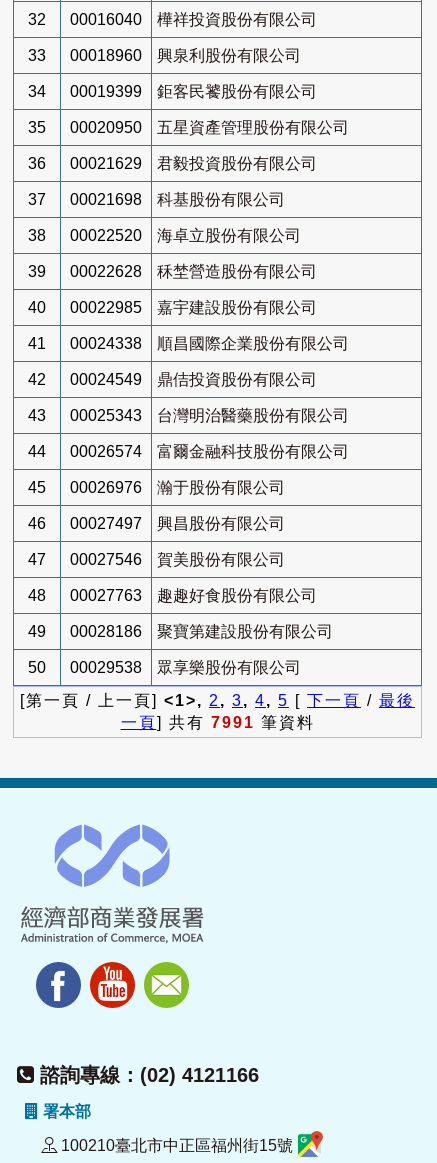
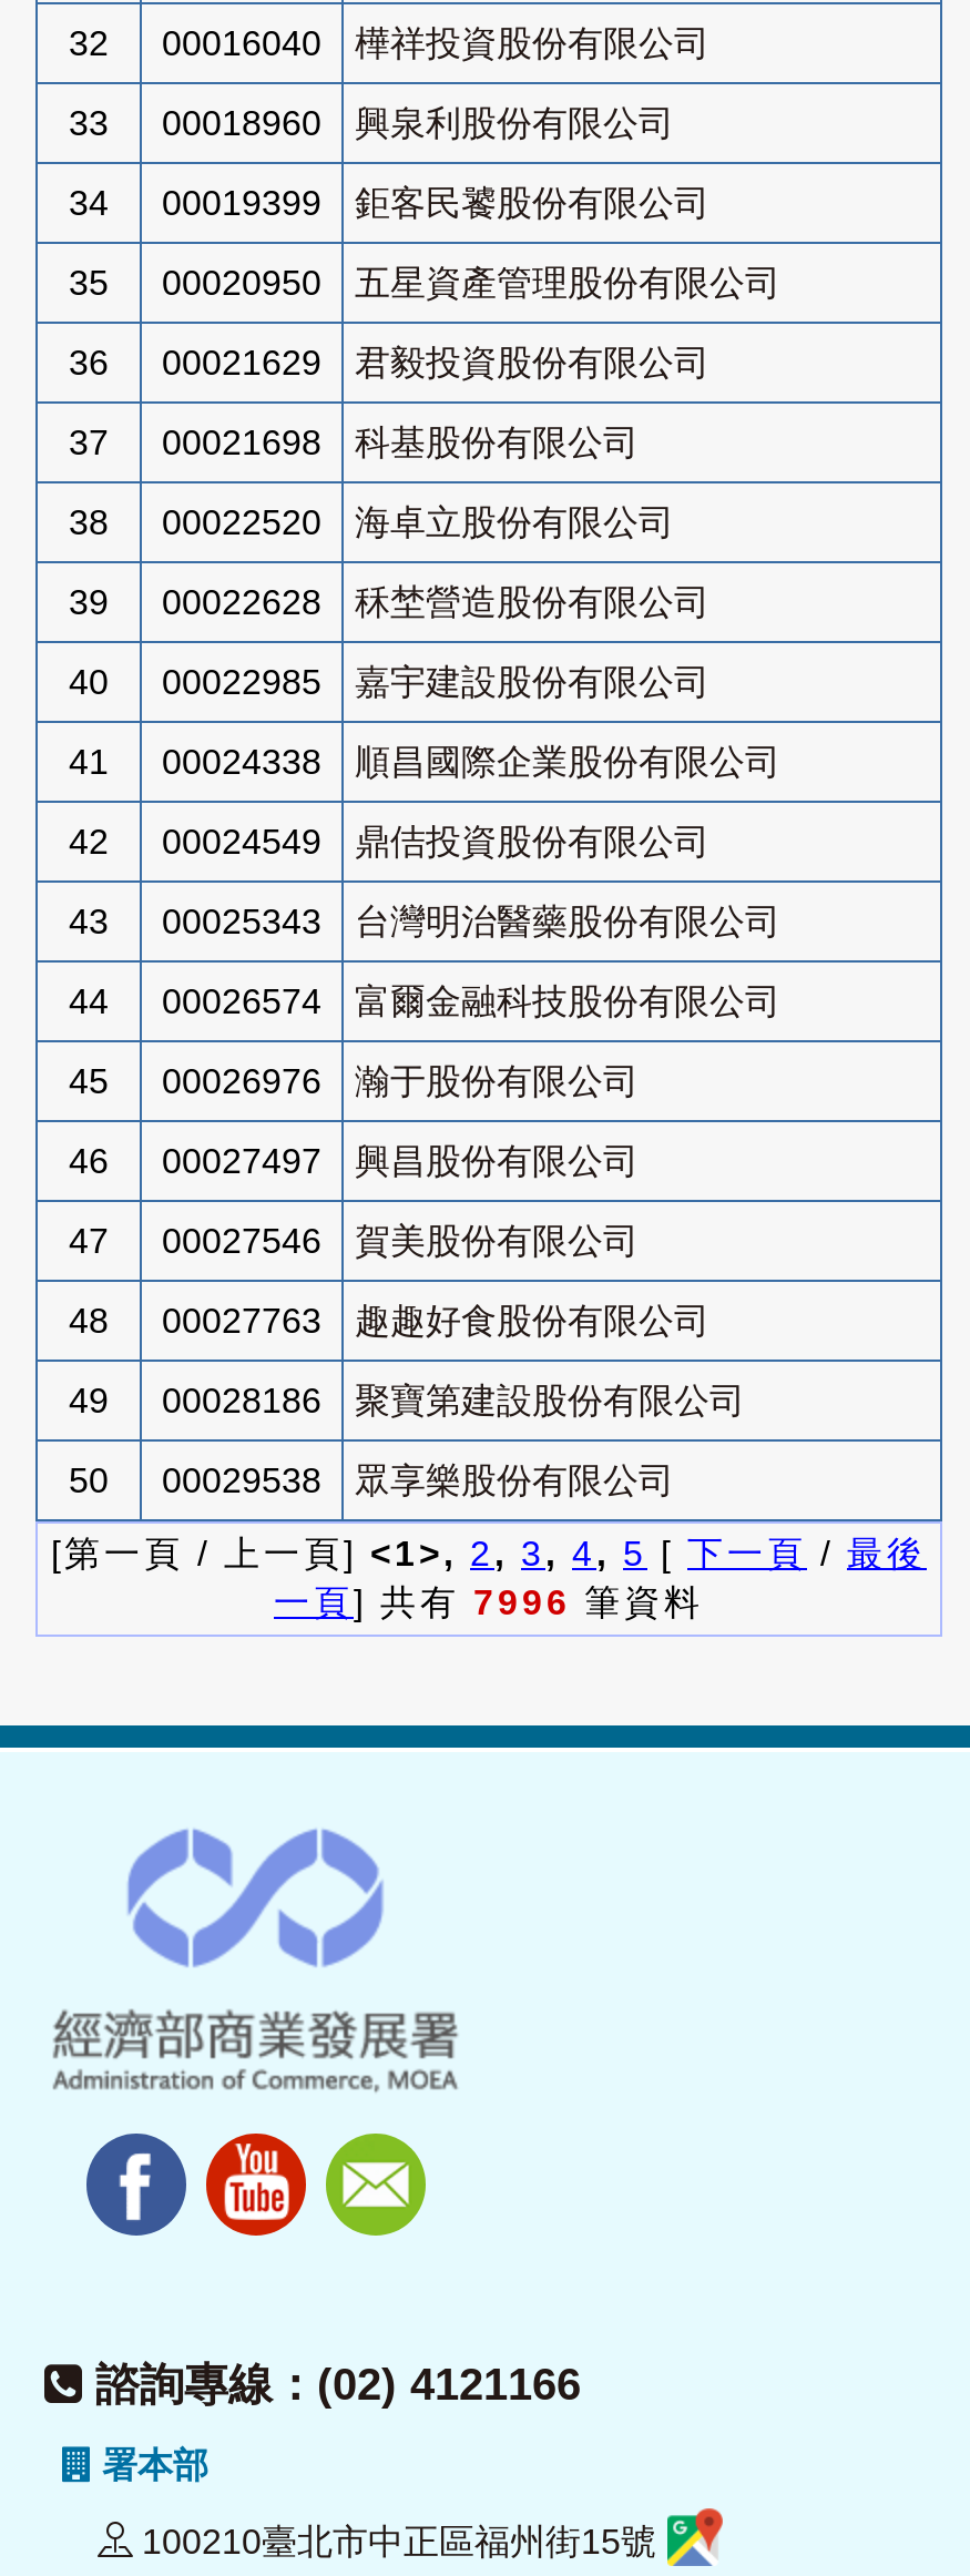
- 一頁] 共有7991筆資料
+ 一頁] 共有7996筆資料
